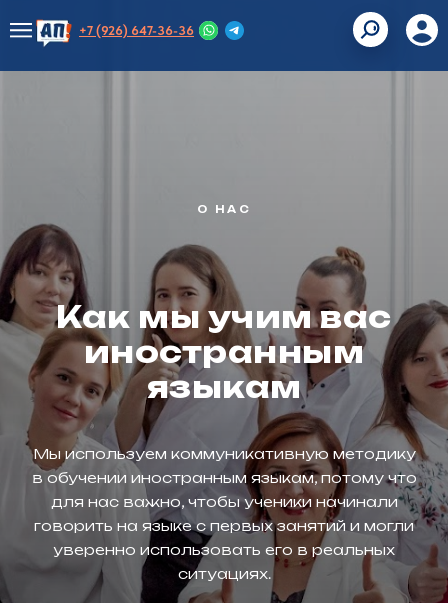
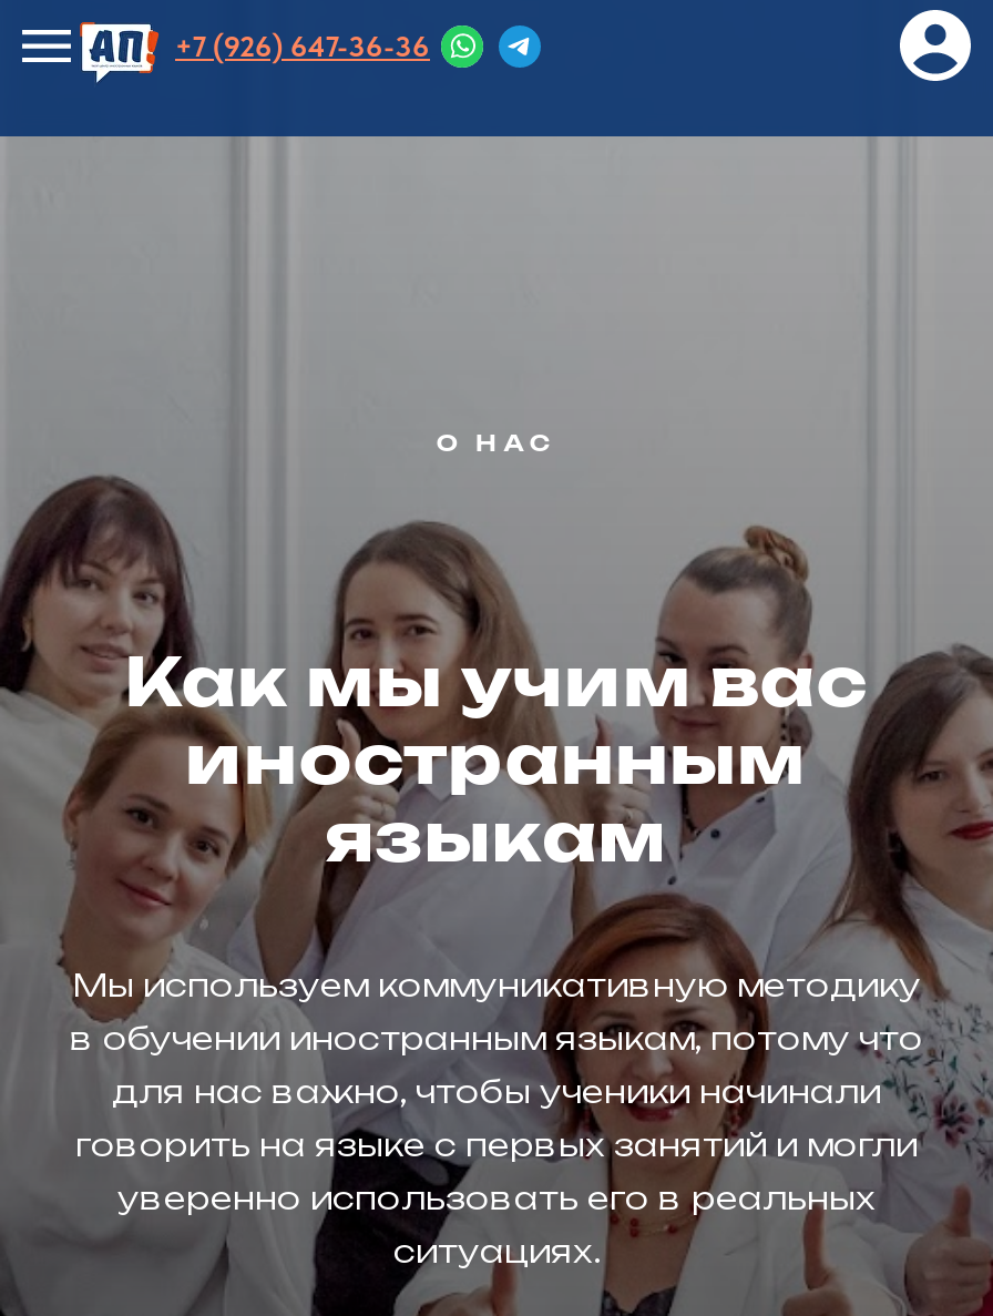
- [image]
